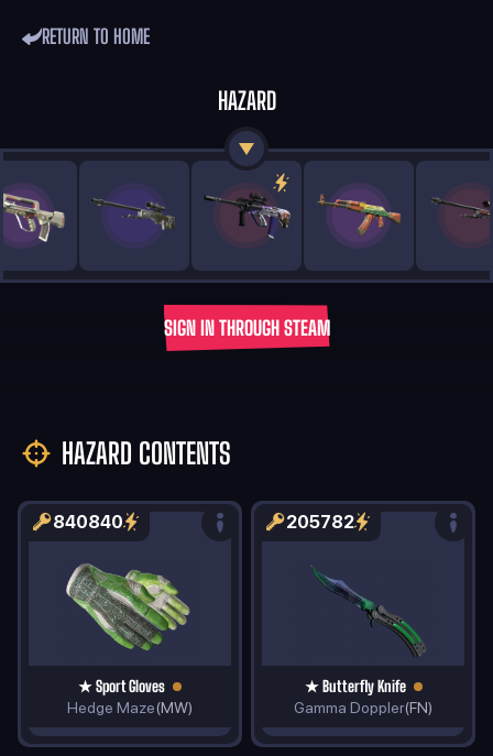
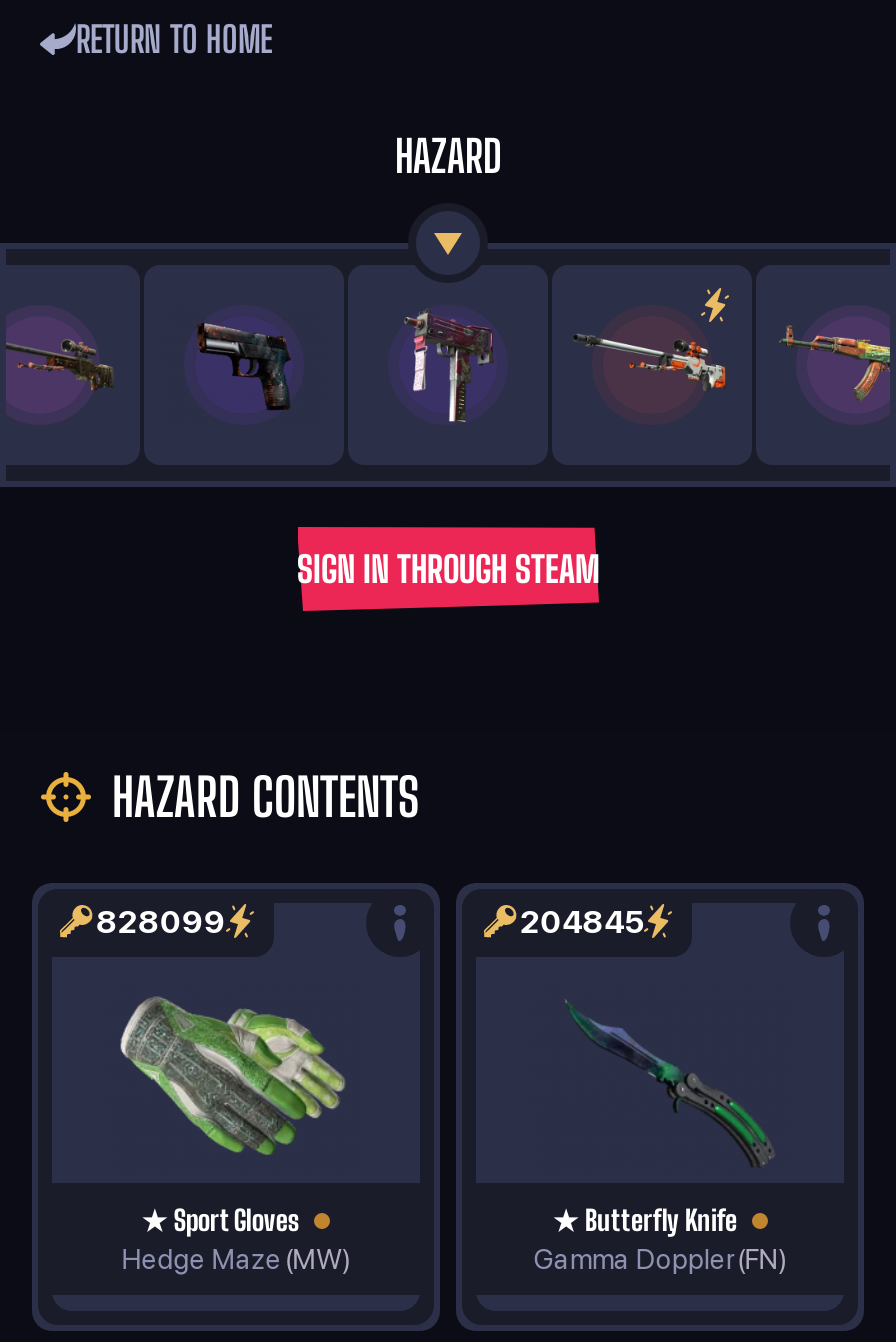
- [image]
+ [image]

- [image]
+ [image]

- [image]
+ [image]

- [image]
+ [image]

- [image]
+ [image]

- 840840
+ 828099

- 205782
+ 204845
